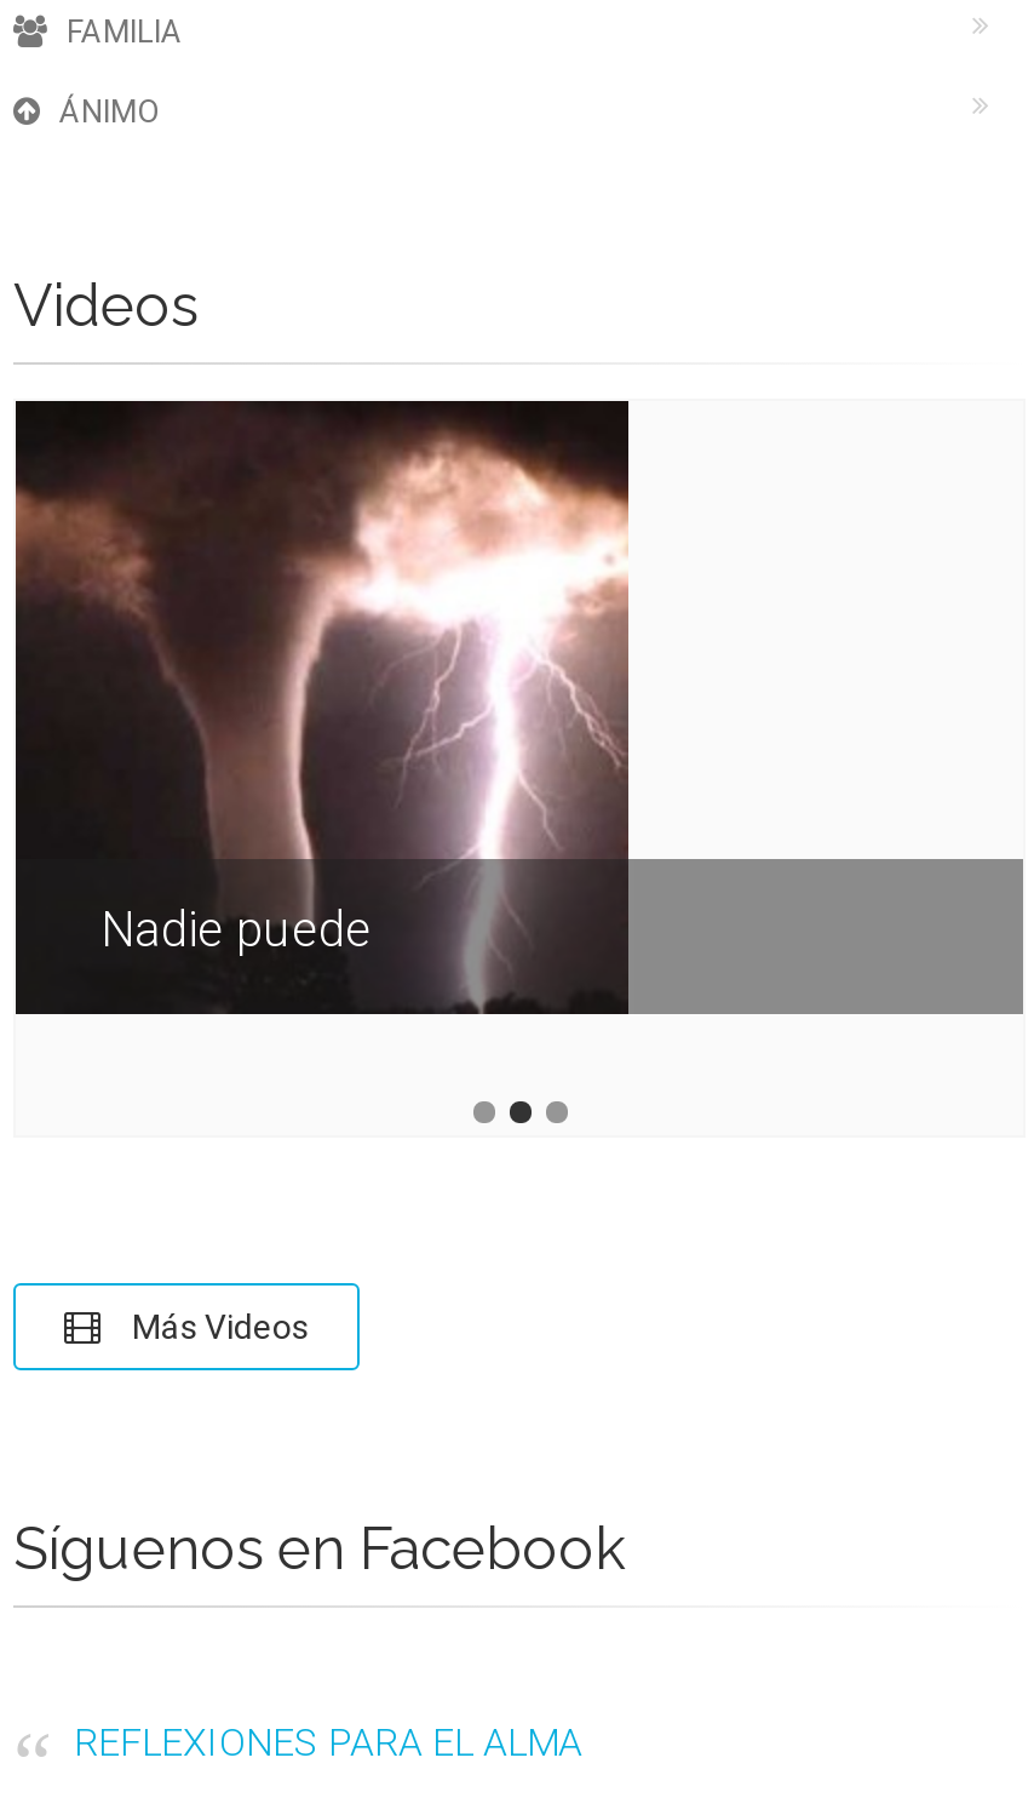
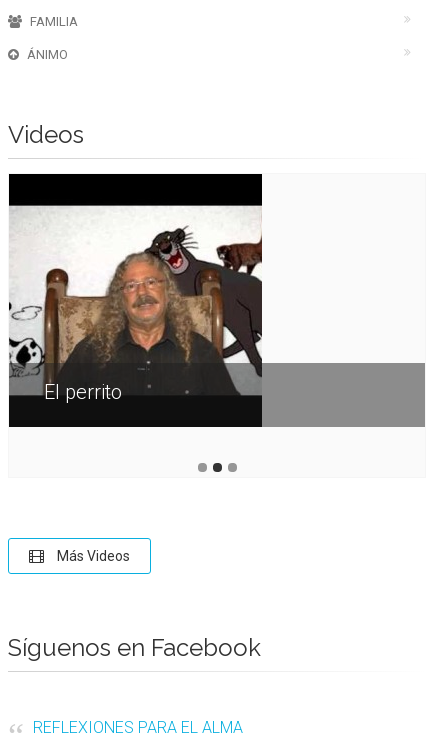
- [image]
- Nadie puede
+ [image]
+ El perrito
